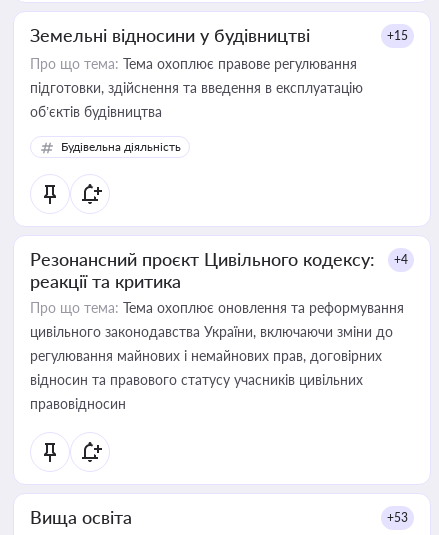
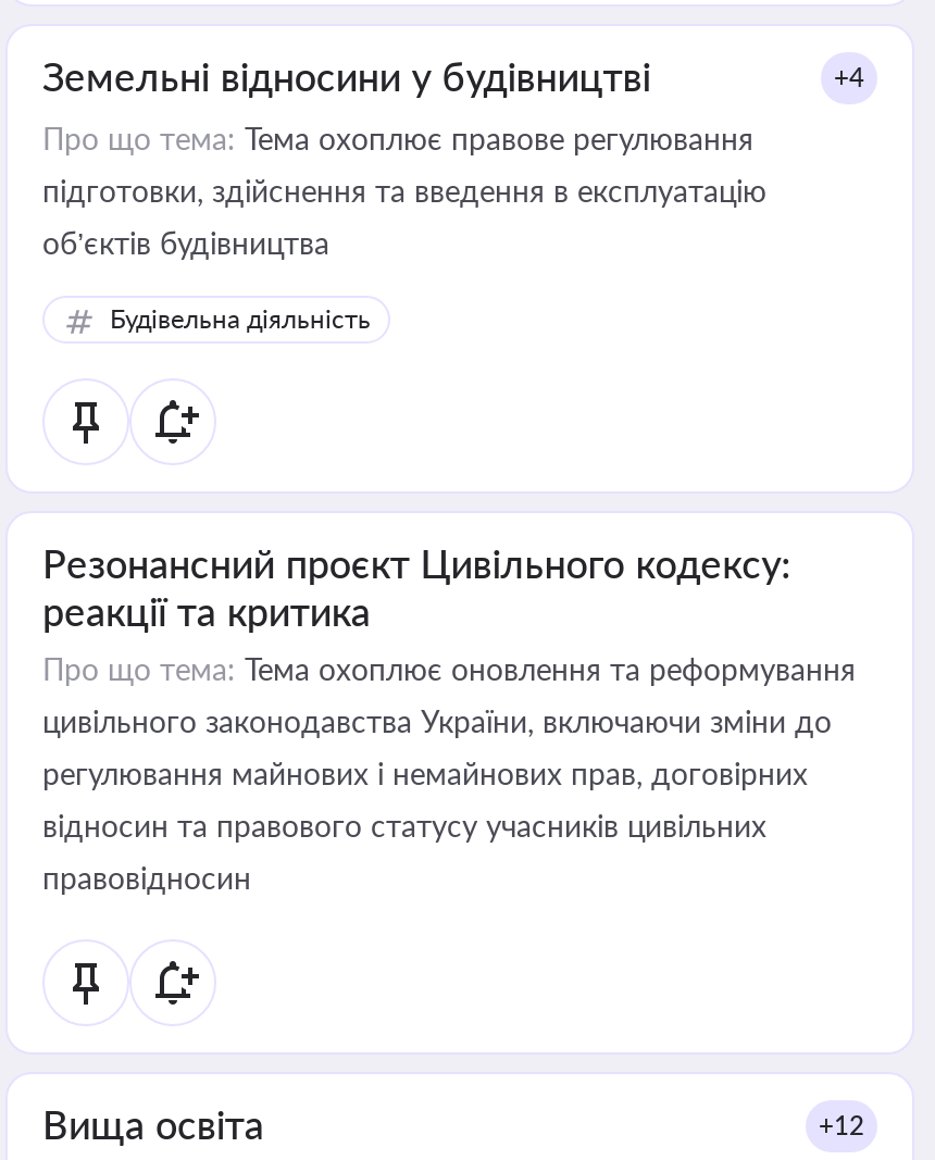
- +15
+ +4

- +4

- +53
+ +12
